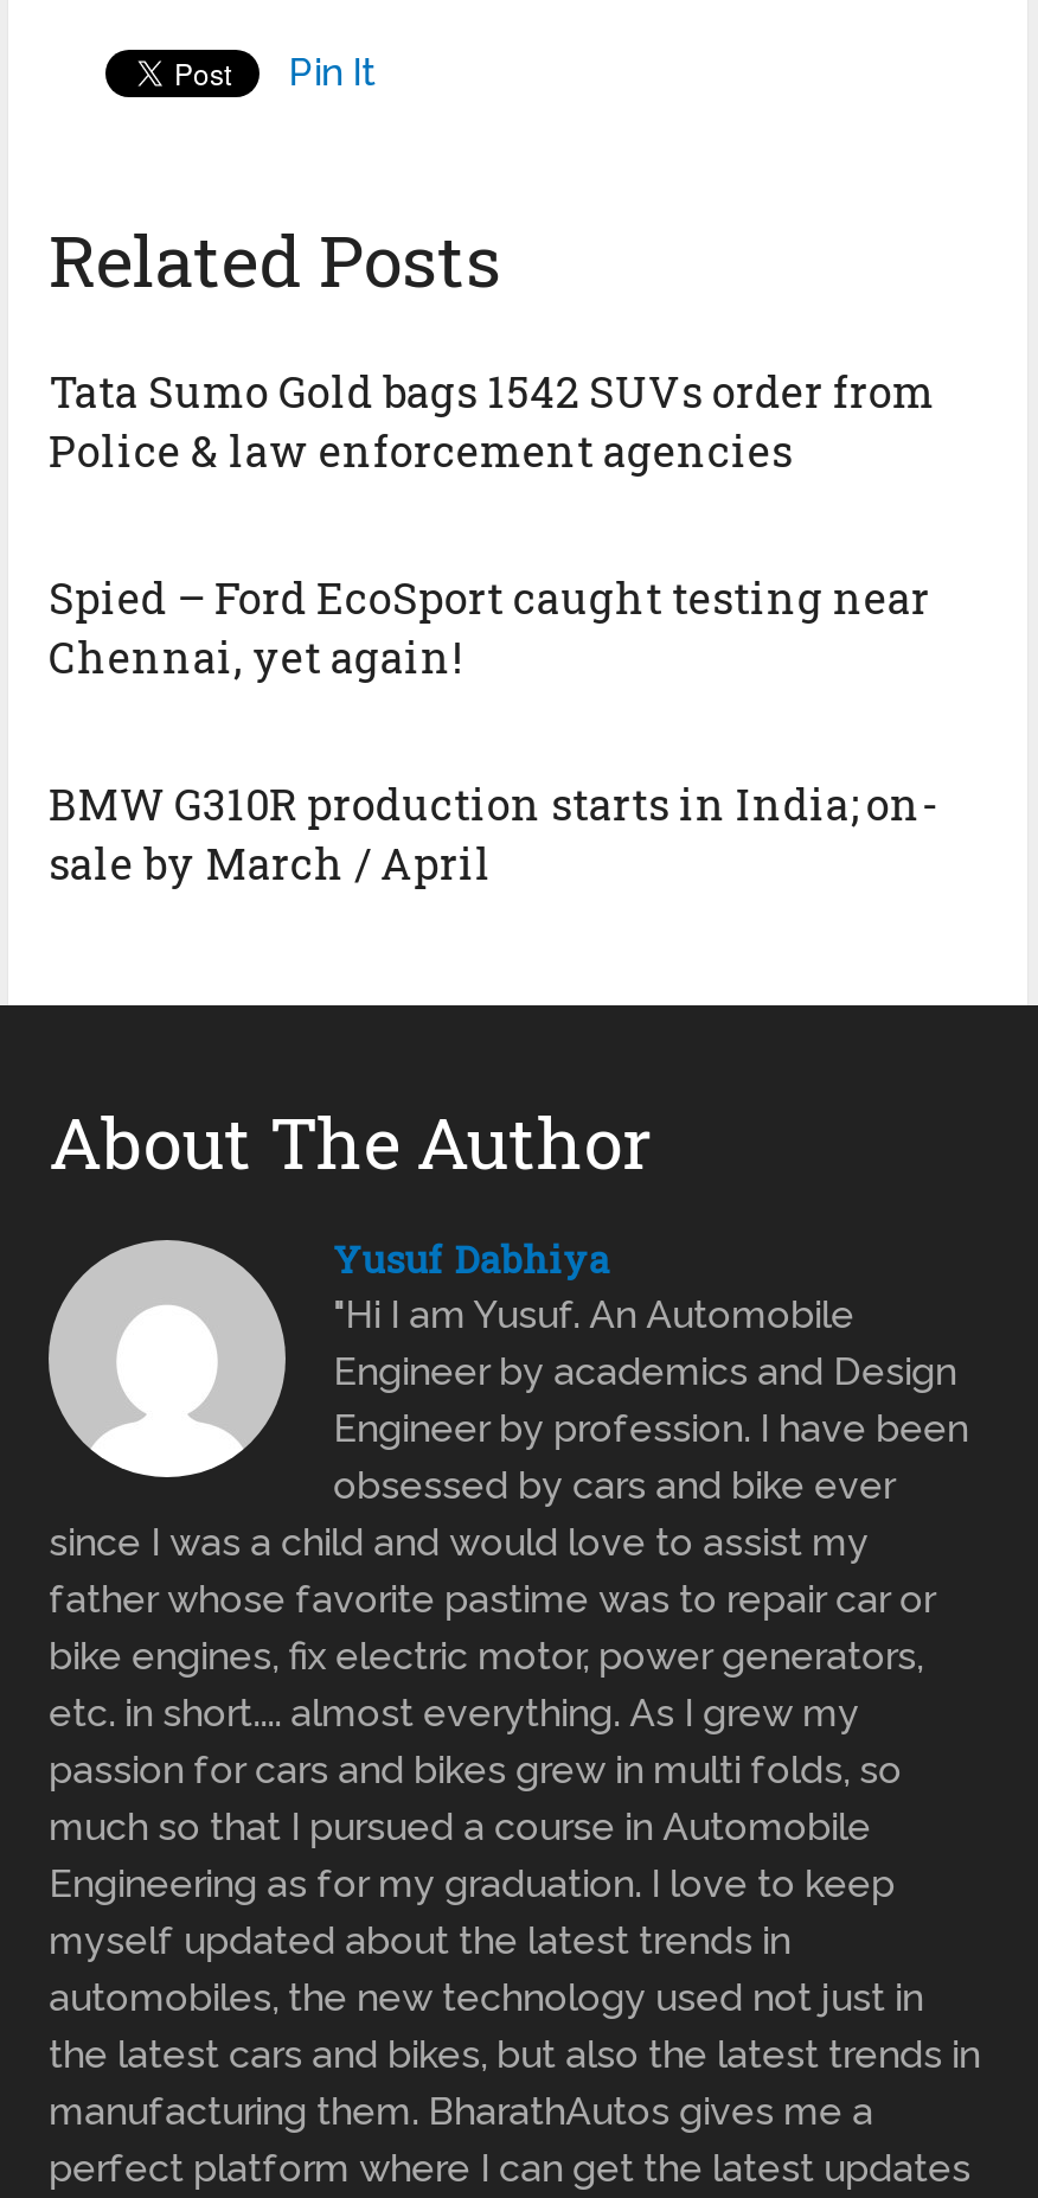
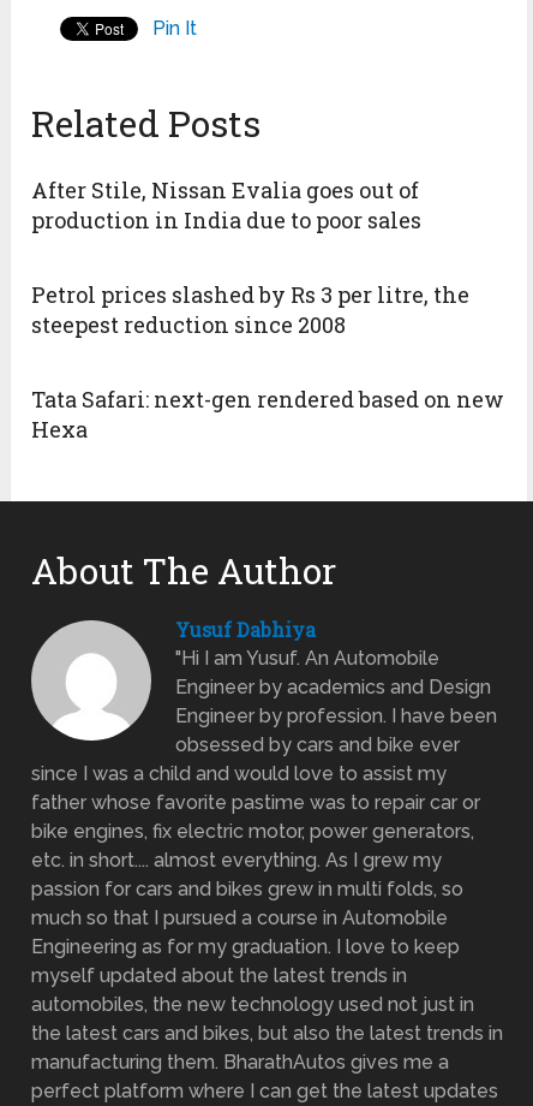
- Tata Sumo Gold bags 1542 SUVs order from
- Police & law enforcement agencies
+ After Stile, Nissan Evalia goes out of
+ production in India due to poor sales

- Spied – Ford EcoSport caught testing near
- Chennai, yet again!
+ Petrol prices slashed by Rs 3 per litre, the
+ steepest reduction since 2008

- BMW G310R production starts in India; on-
- sale by March / April
+ Tata Safari: next-gen rendered based on new
+ Hexa
